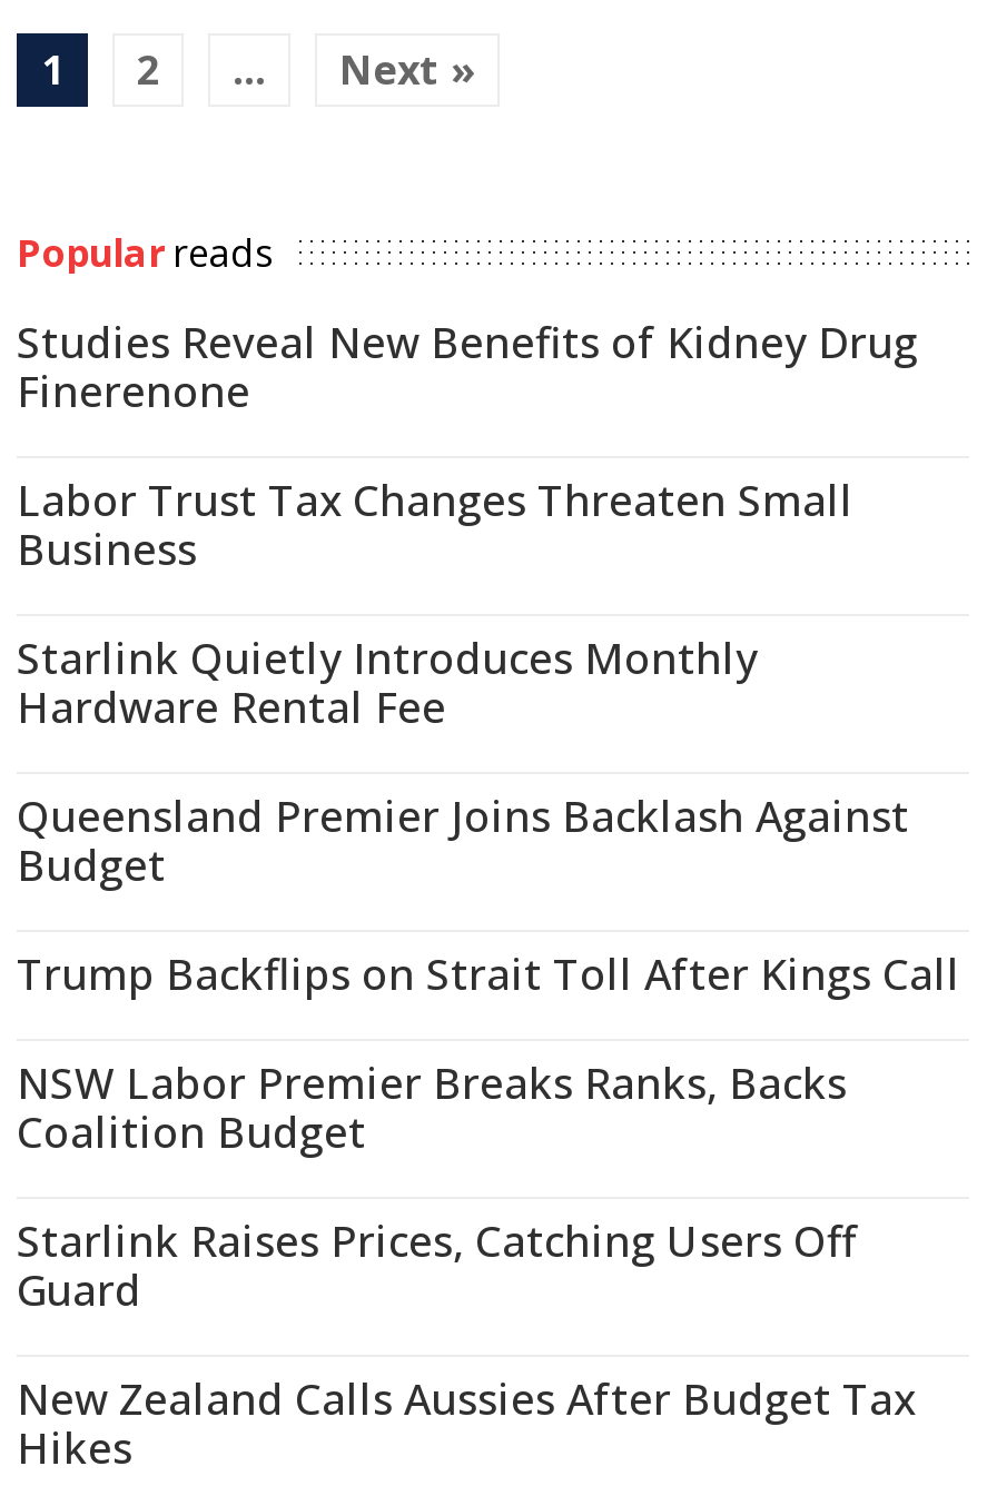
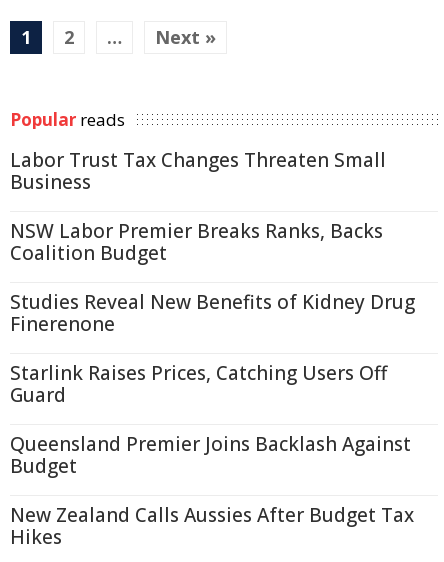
moved down: Studies Reveal New Benefits of Kidney Drug | Finerenone

- Starlink Quietly Introduces Monthly
- Hardware Rental Fee
- Trump Backflips on Strait Toll After Kings Call

moved down: Queensland Premier Joins Backlash Against | Budget

moved up: NSW Labor Premier Breaks Ranks, Backs | Coalition Budget

moved up: Starlink Raises Prices, Catching Users Off | Guard
